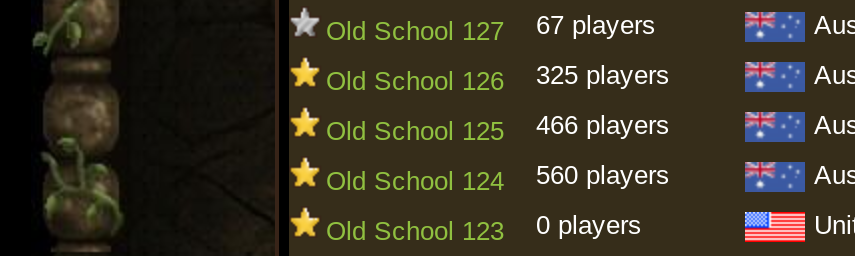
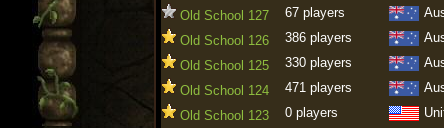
- Old School 126 325 players
+ Old School 126 386 players

- Old School 125 466 players
+ Old School 125 330 players

- Old School 124 560 players
+ Old School 124 471 players
